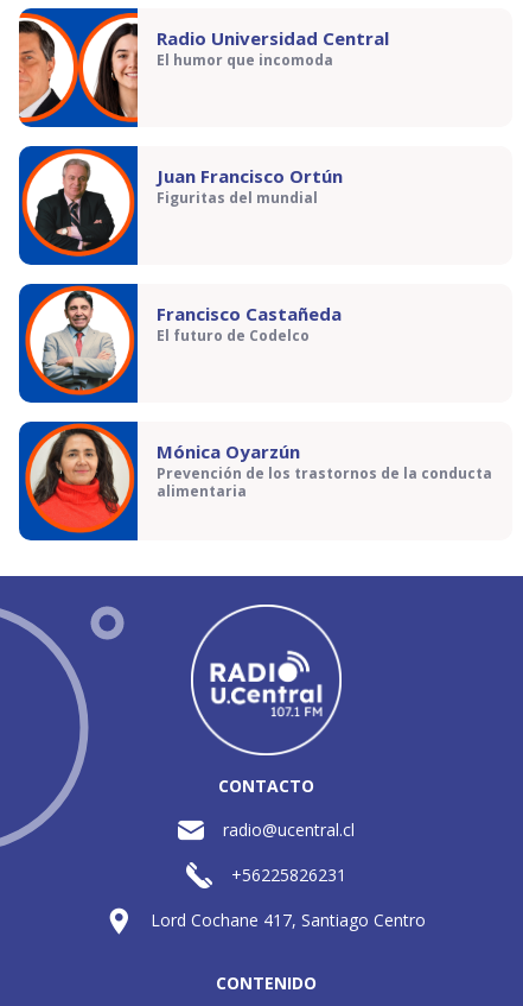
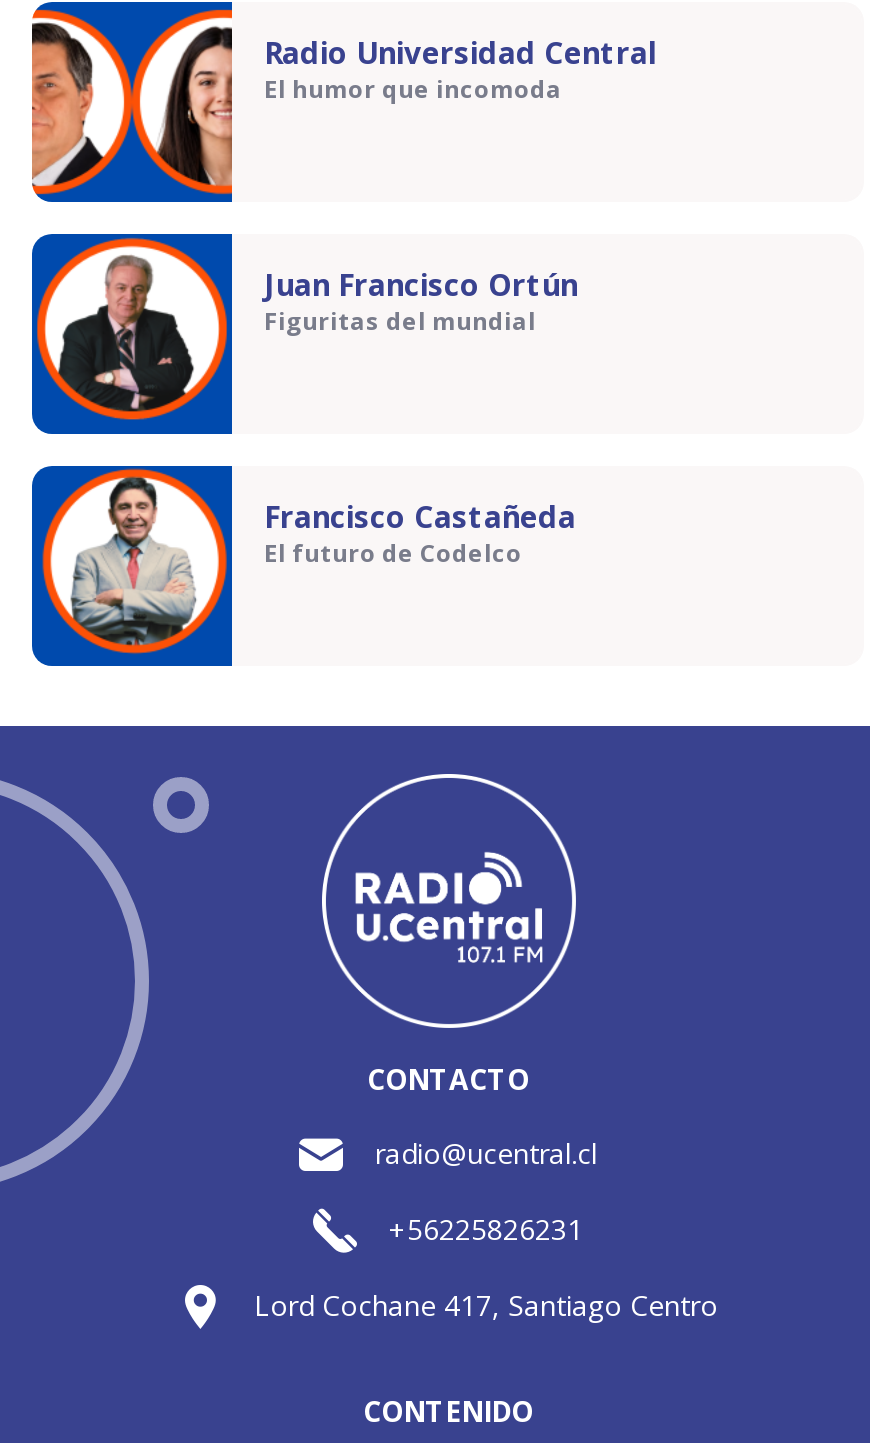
- [image]
- Mónica Oyarzún
- Prevención de los trastornos de la conducta
- alimentaria
